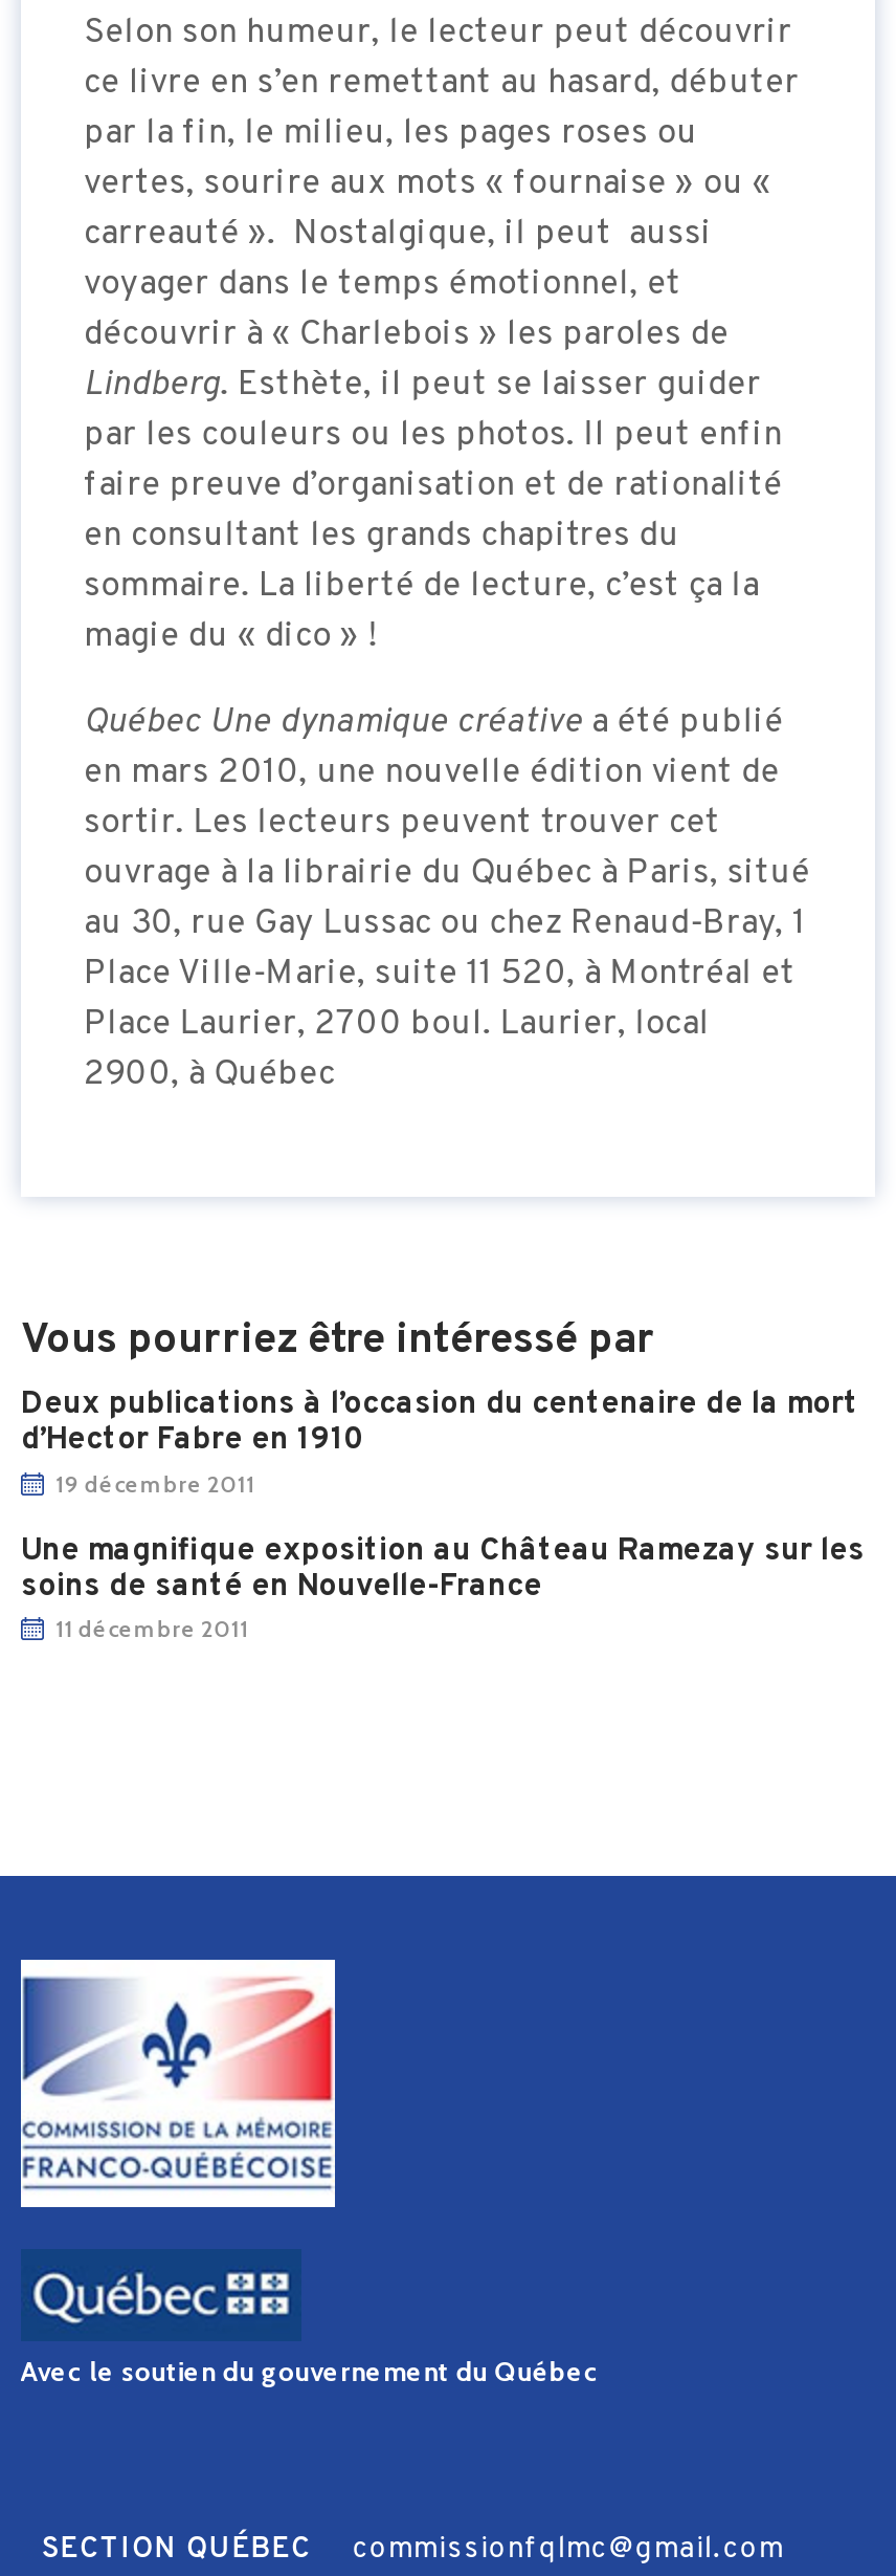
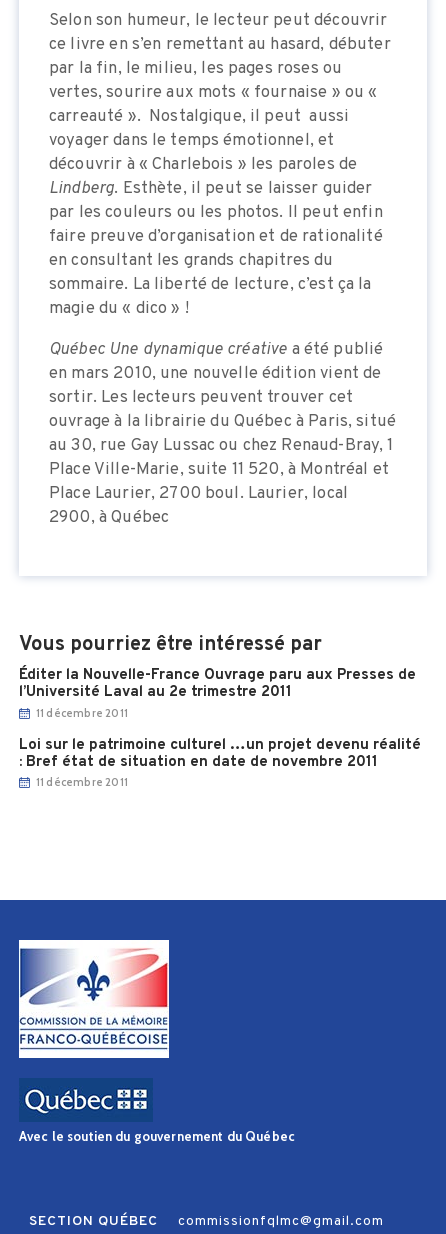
- Deux publications à l’occasion du centenaire de la mort
- d’Hector Fabre en 1910
- 19 décembre 2011
+ Éditer la Nouvelle-France Ouvrage paru aux Presses de
+ l’Université Laval au 2e trimestre 2011
+ 11 décembre 2011

- Une magnifique exposition au Château Ramezay sur les
- soins de santé en Nouvelle-France
+ Loi sur le patrimoine culturel …un projet devenu réalité
+ : Bref état de situation en date de novembre 2011
